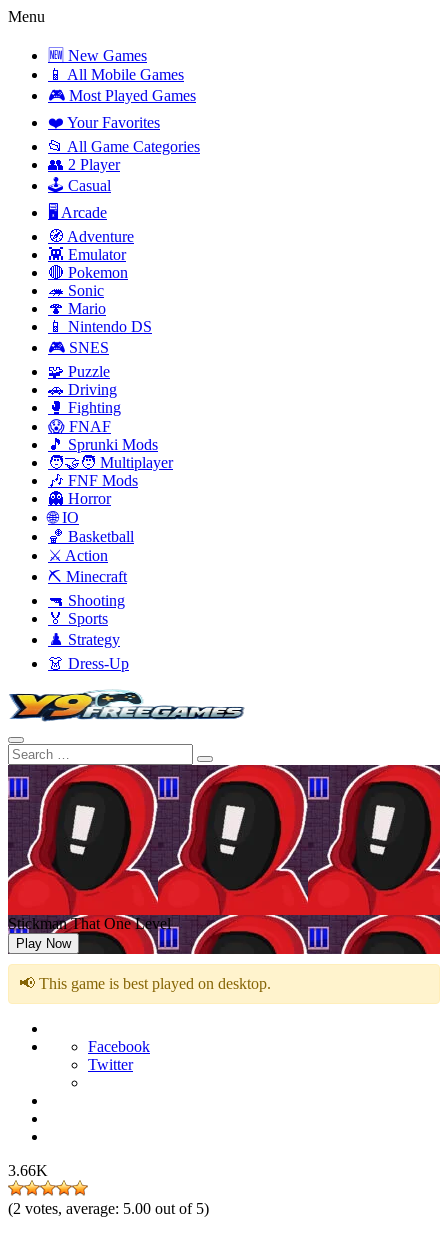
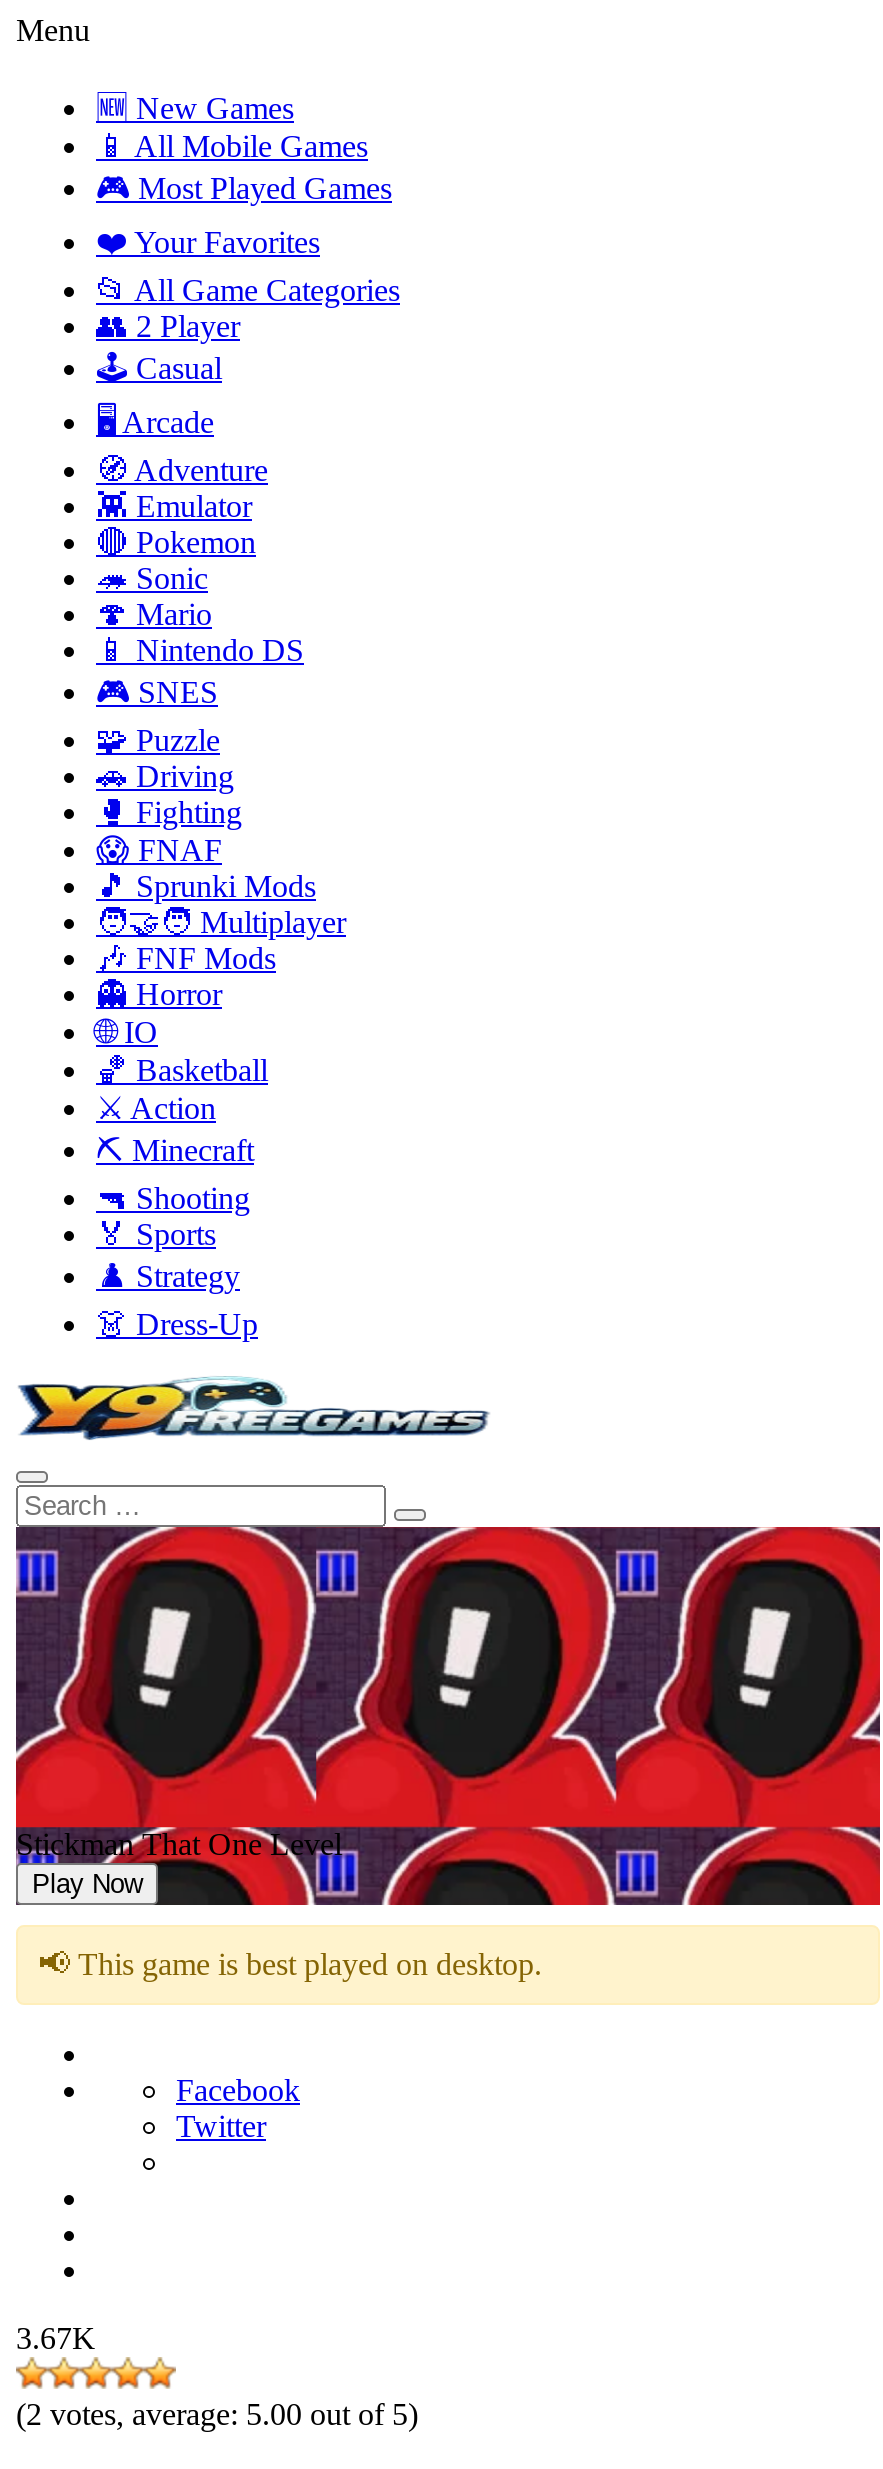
- 3.66K
+ 3.67K
